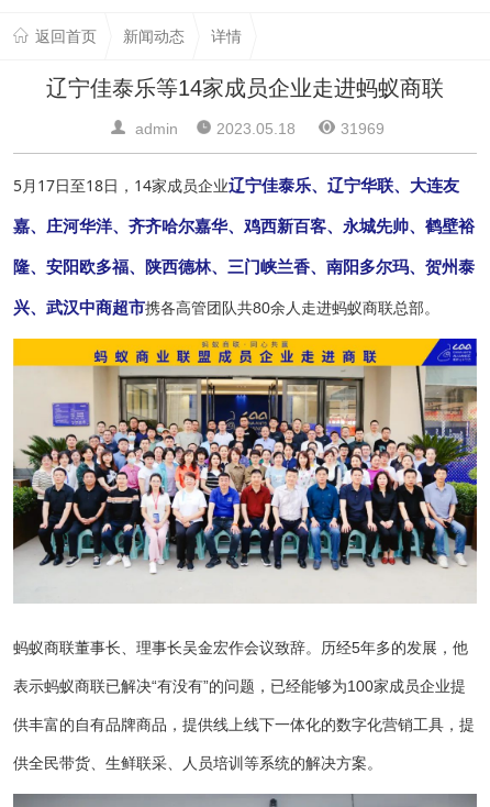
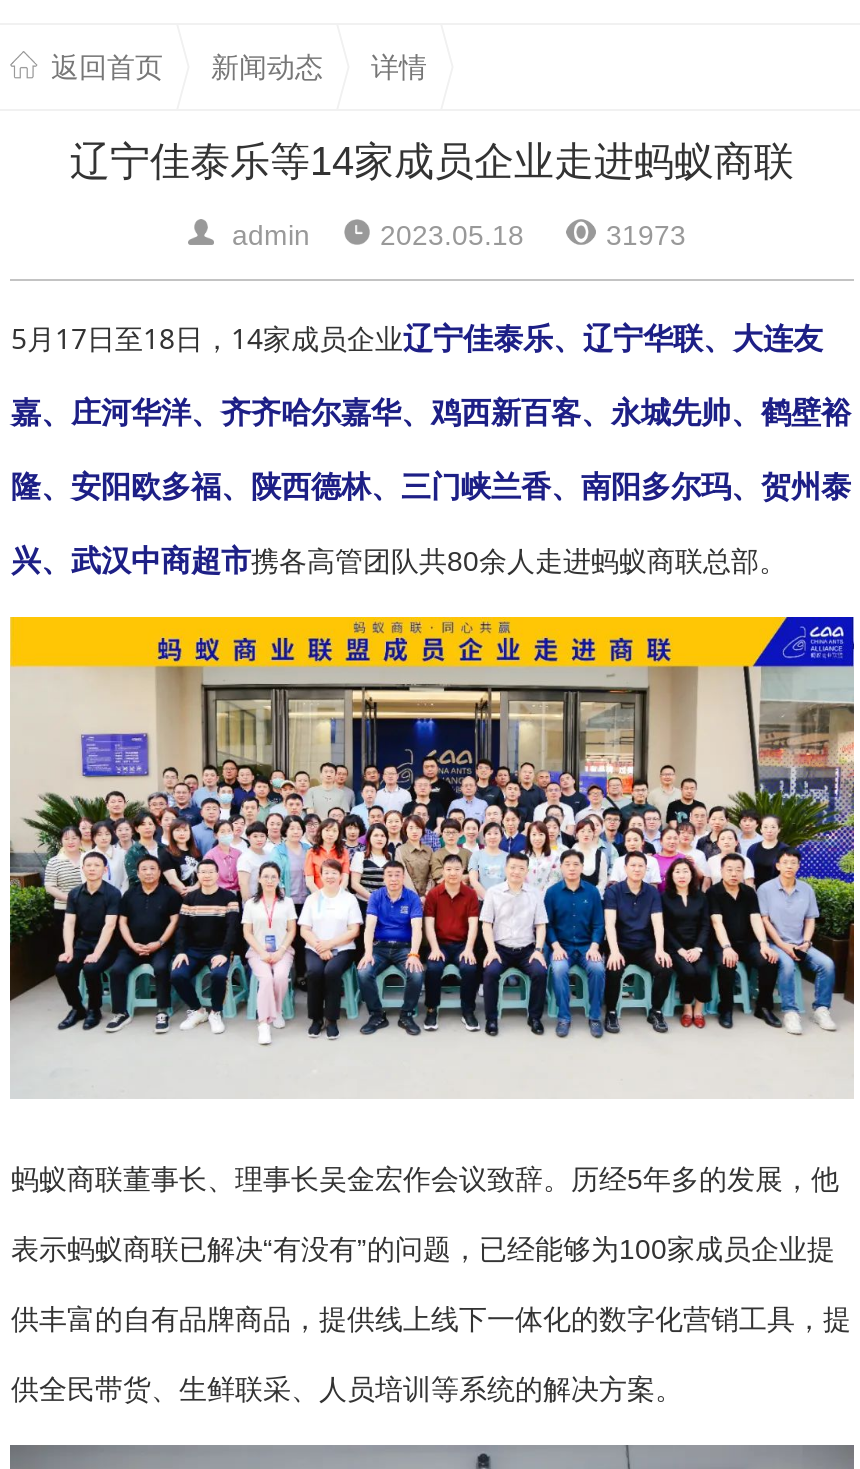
- admin 2023.05.18 31969
+ admin 2023.05.18 31973
